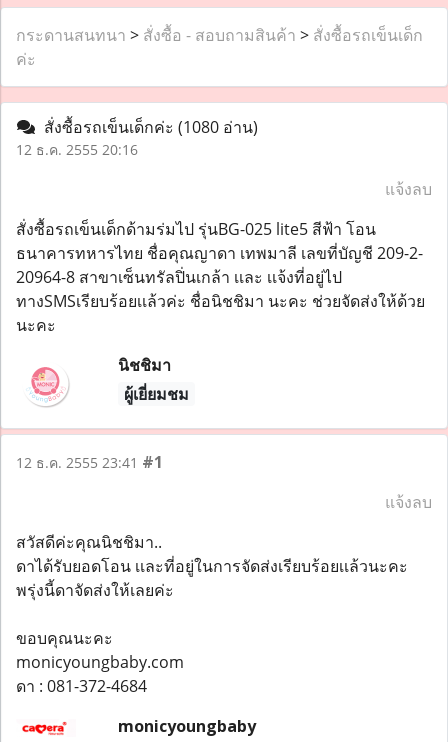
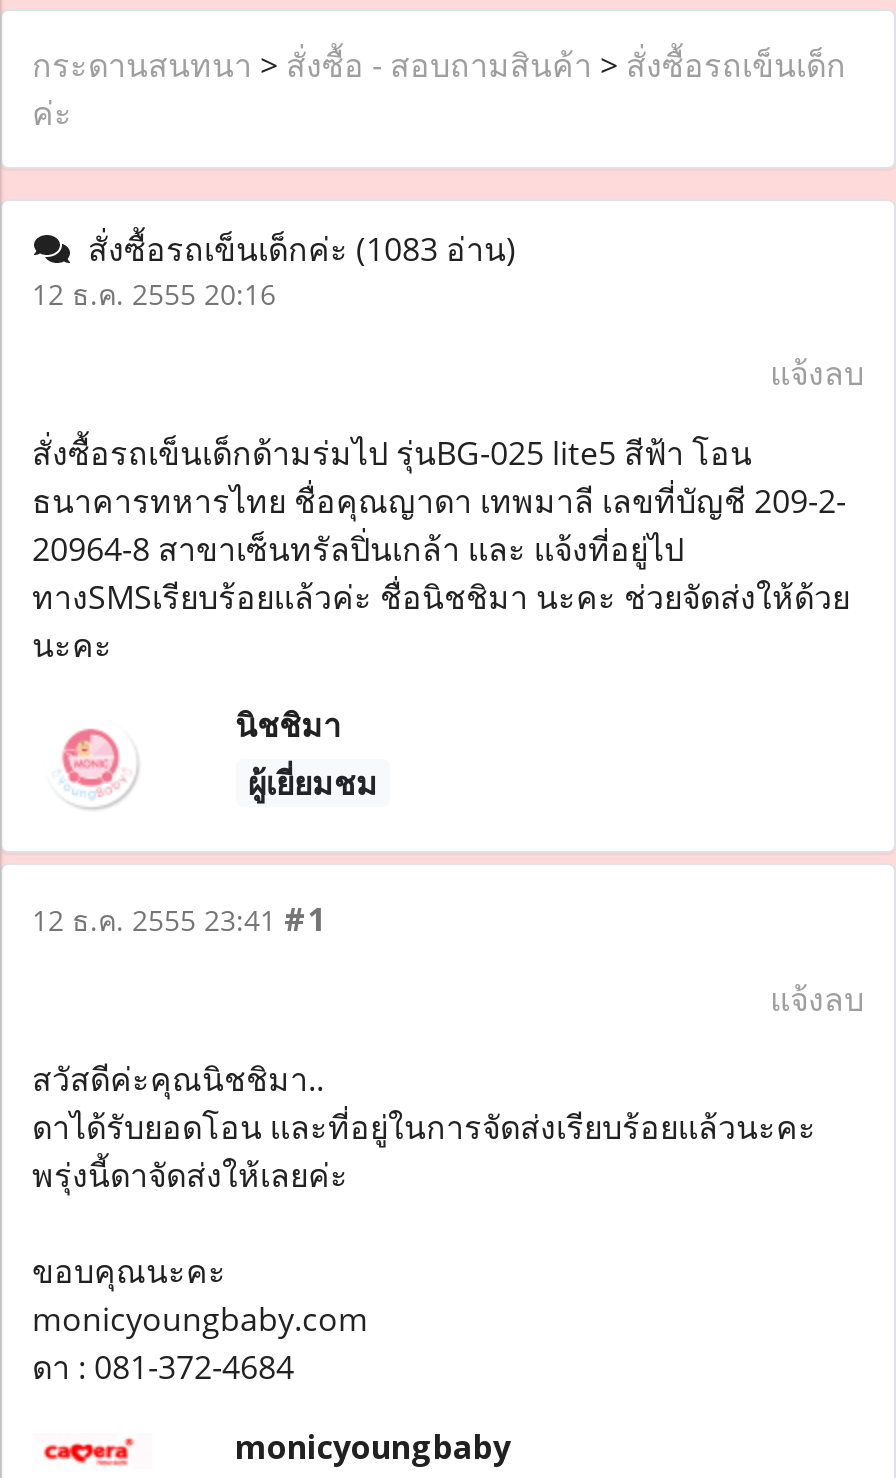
- สั่งซื้อรถเข็นเด็กค่ะ(1080 อ่าน)
+ สั่งซื้อรถเข็นเด็กค่ะ(1083 อ่าน)
